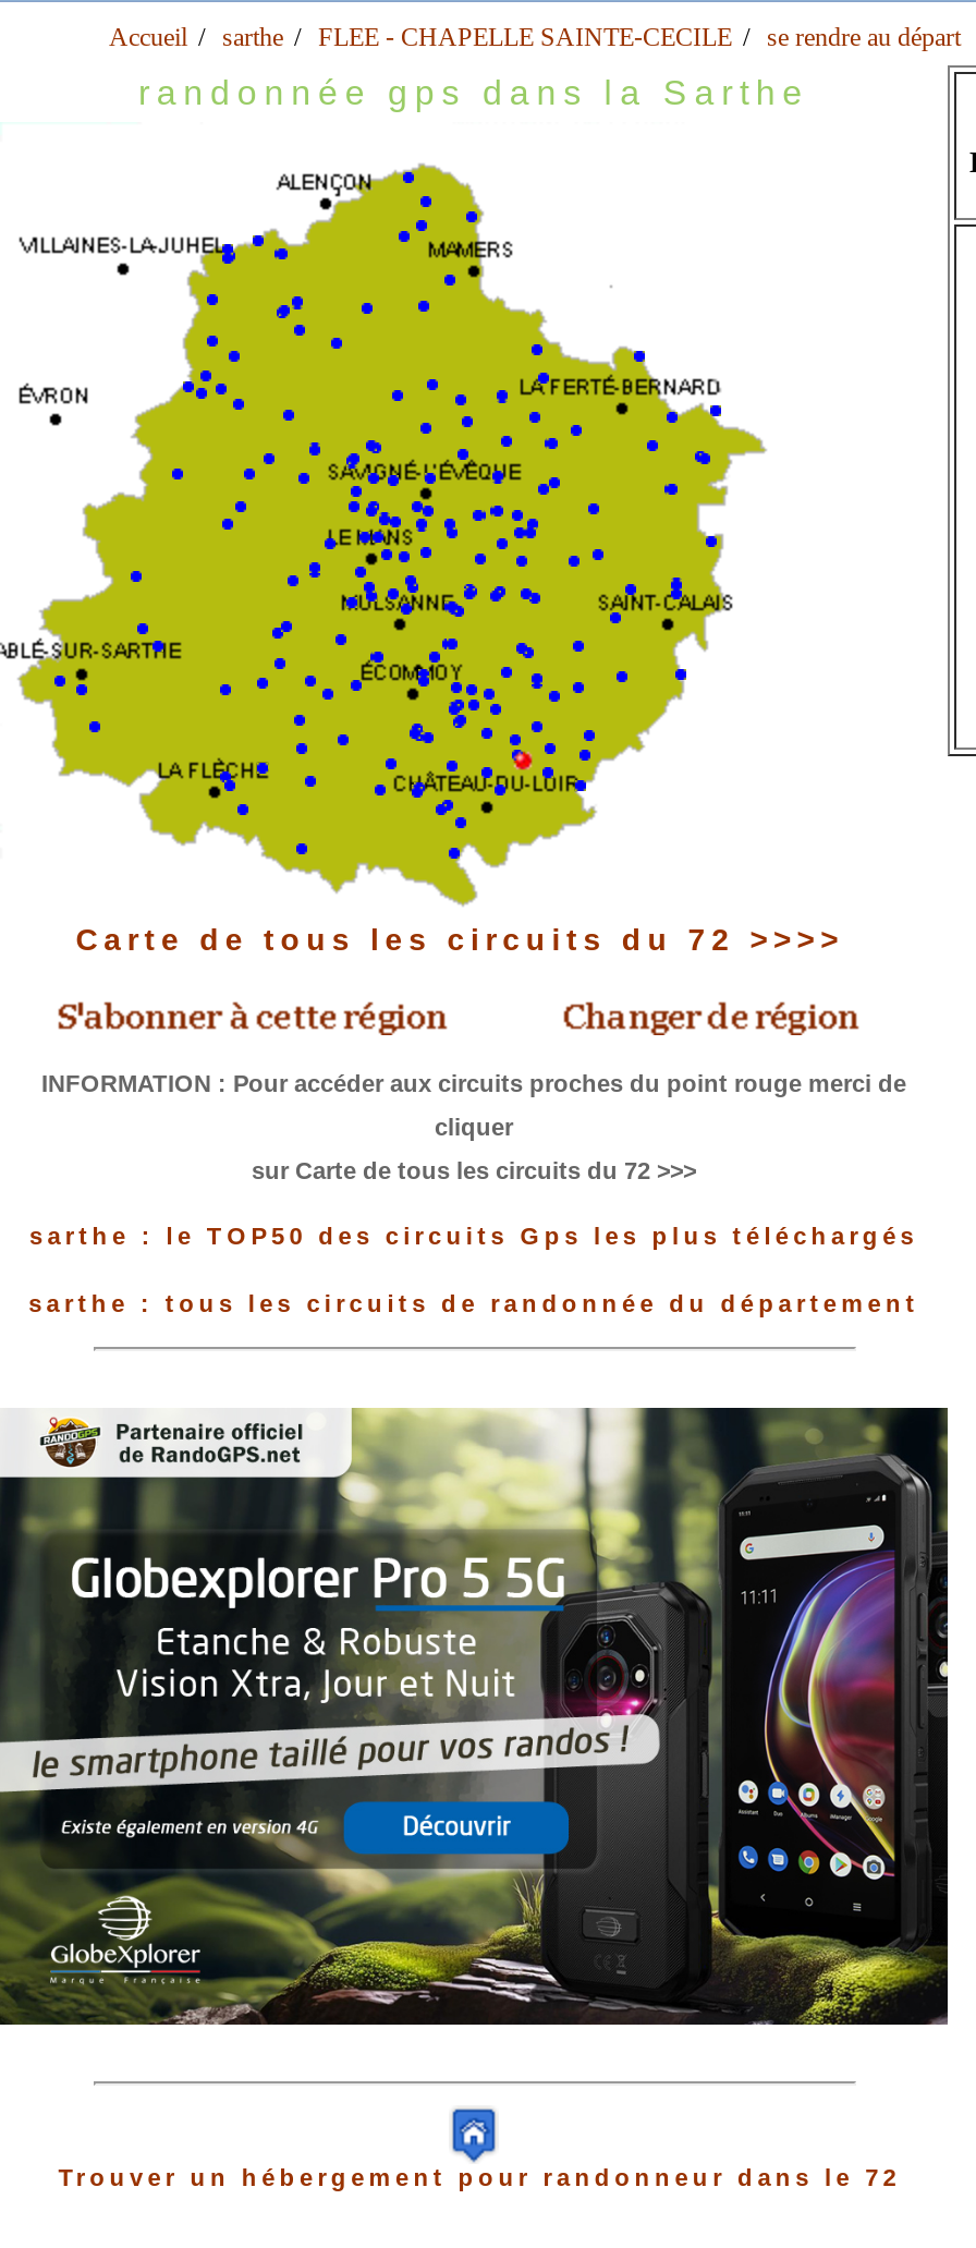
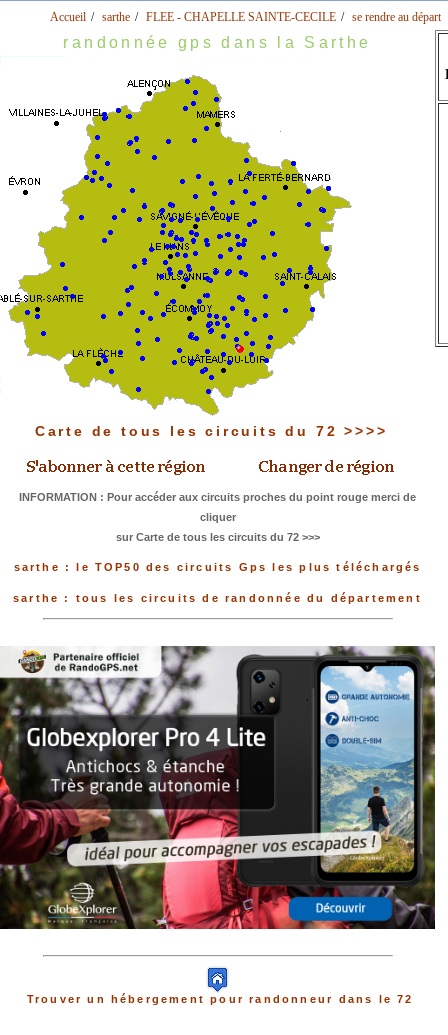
- [image]
+ [image]
